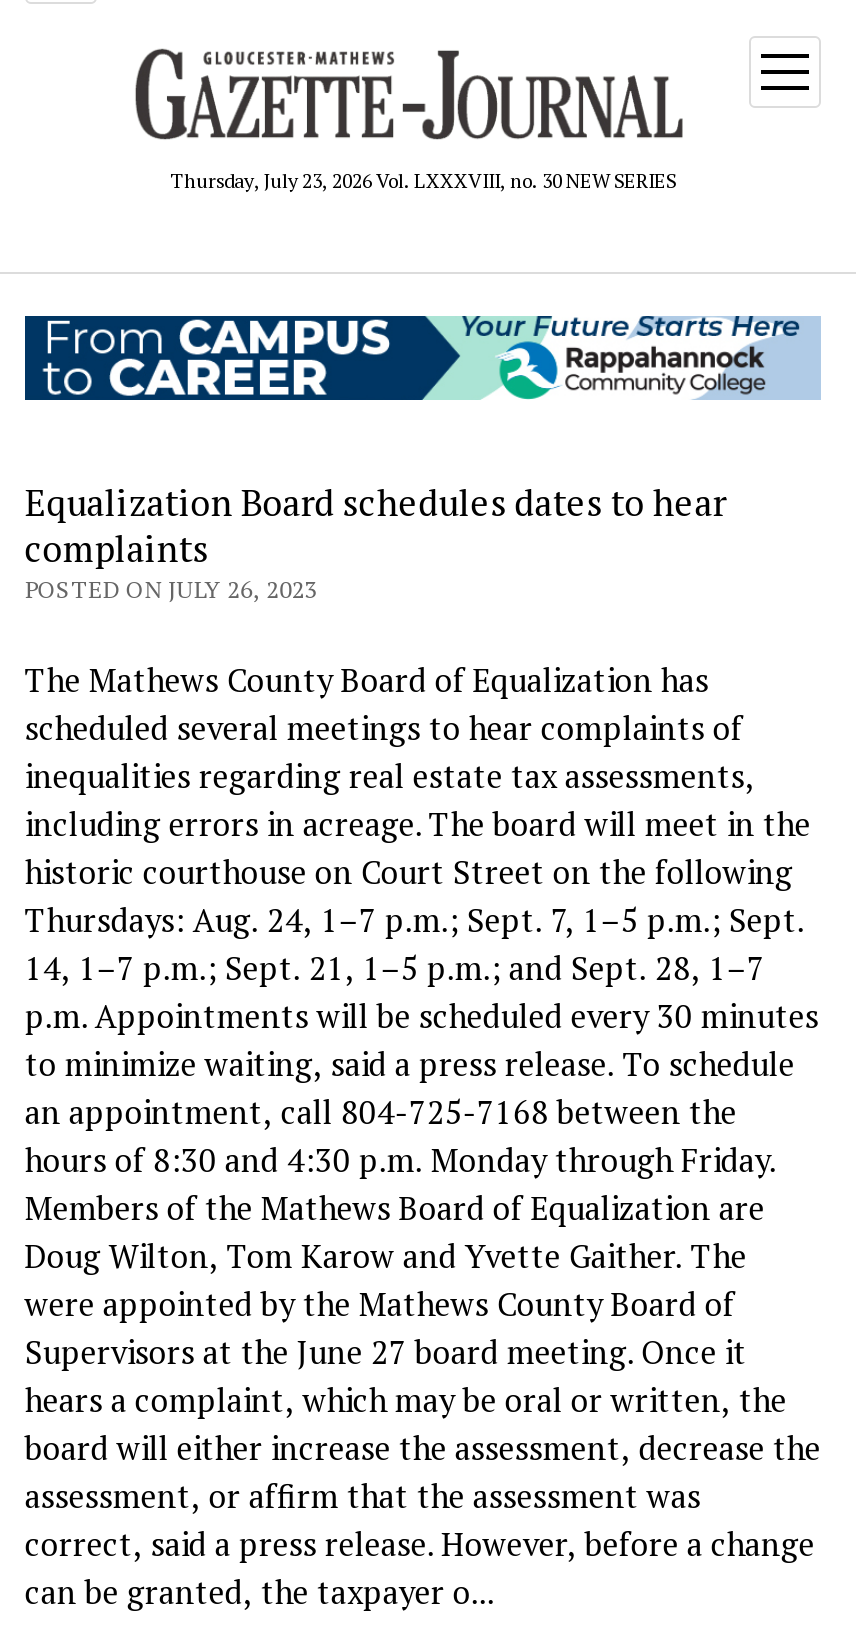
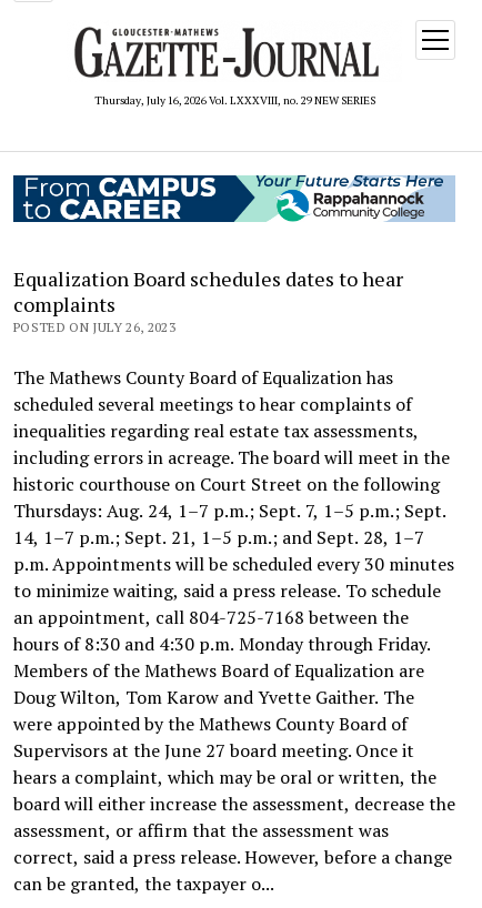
- Thursday, July 23, 2026 Vol. LXXXVIII, no. 30 NEW SERIES
+ Thursday, July 16, 2026 Vol. LXXXVIII, no. 29 NEW SERIES
